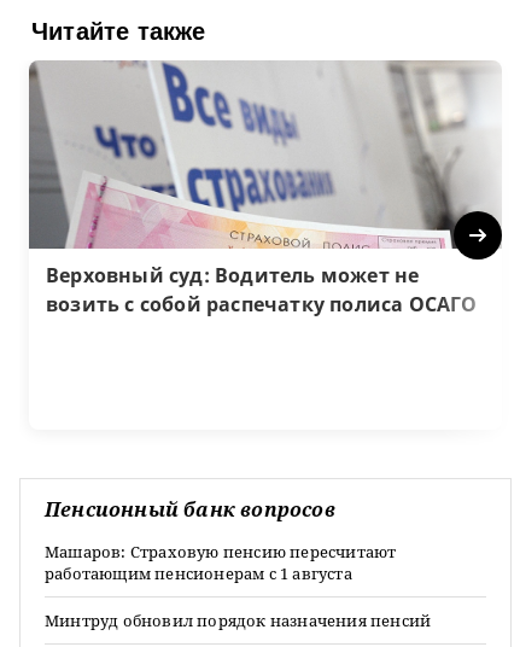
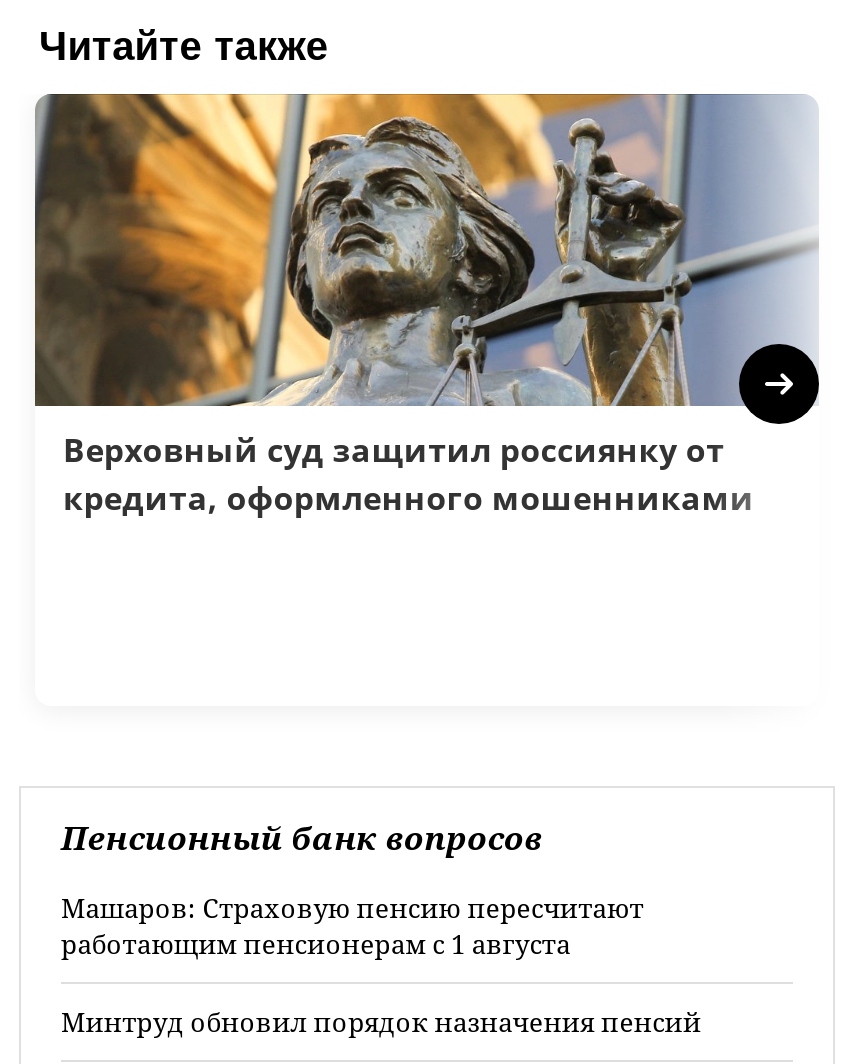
- [image]
- Верховный суд: Водитель может не
- возить с собой распечатку полиса ОСАГО
+ [image]
+ Верховный суд защитил россиянку от
+ кредита, оформленного мошенниками
